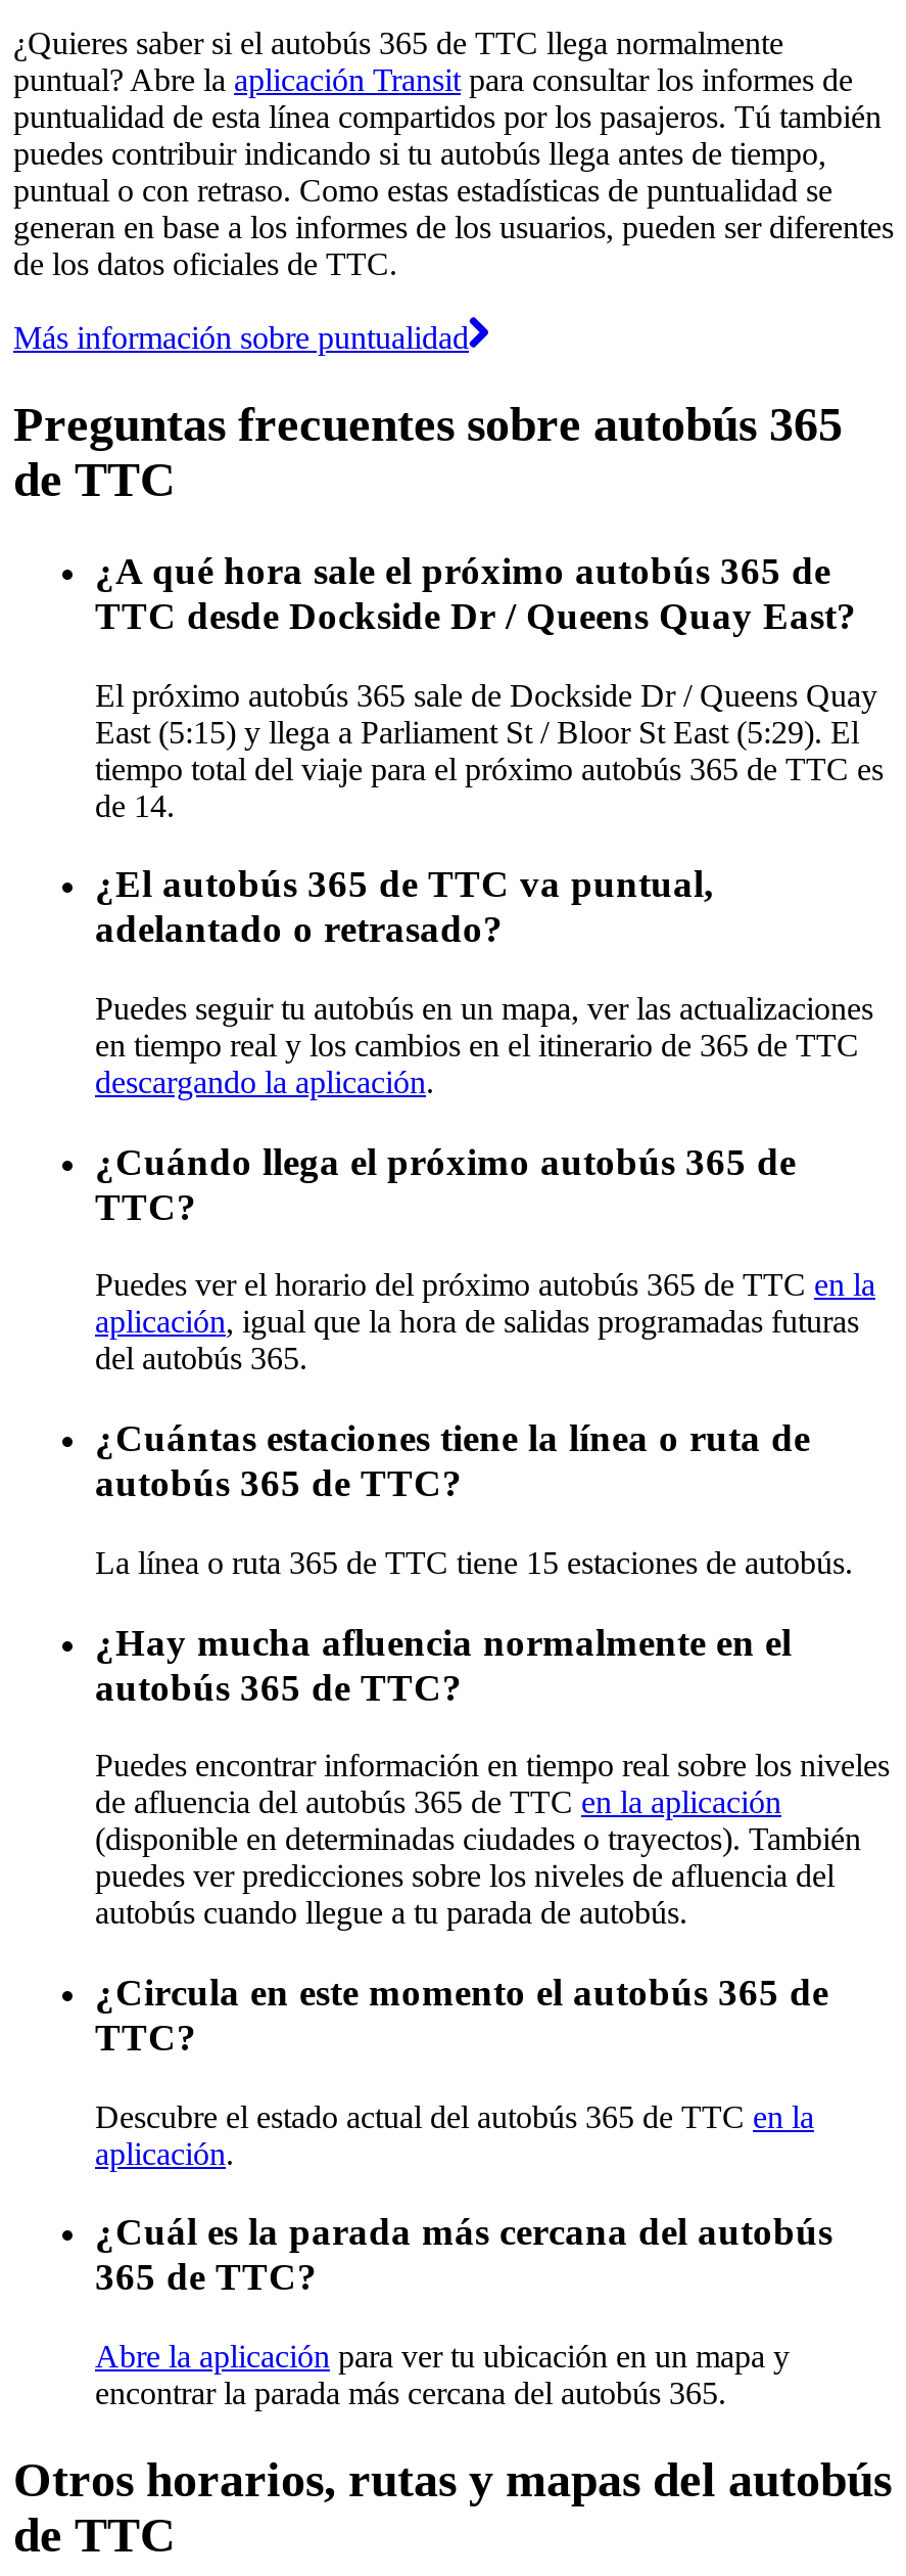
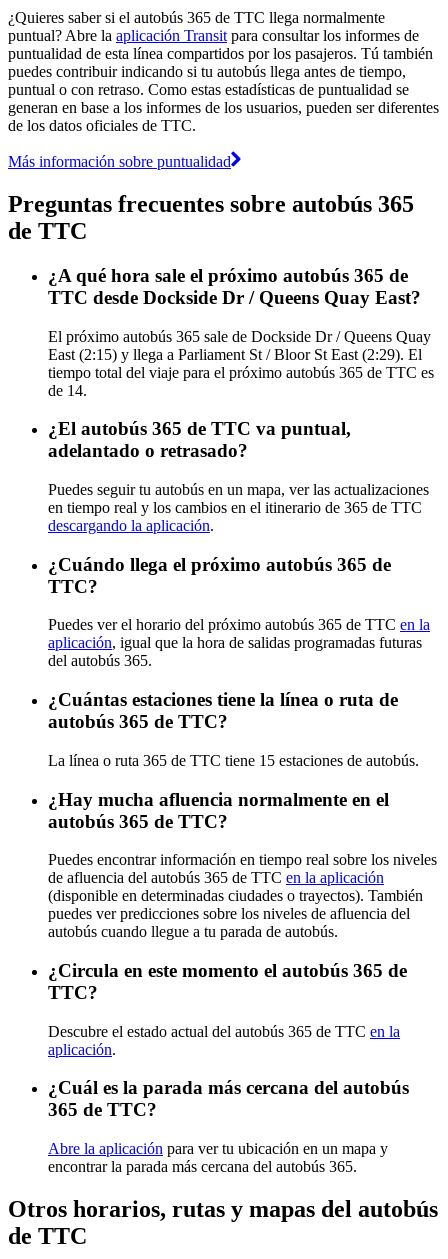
- East (5:15) y llega a Parliament St / Bloor St East (5:29). El
+ East (2:15) y llega a Parliament St / Bloor St East (2:29). El
